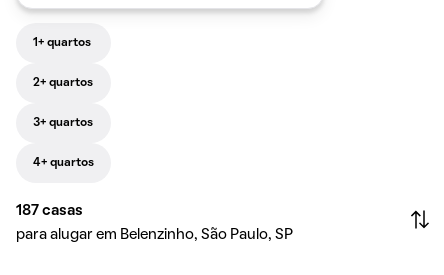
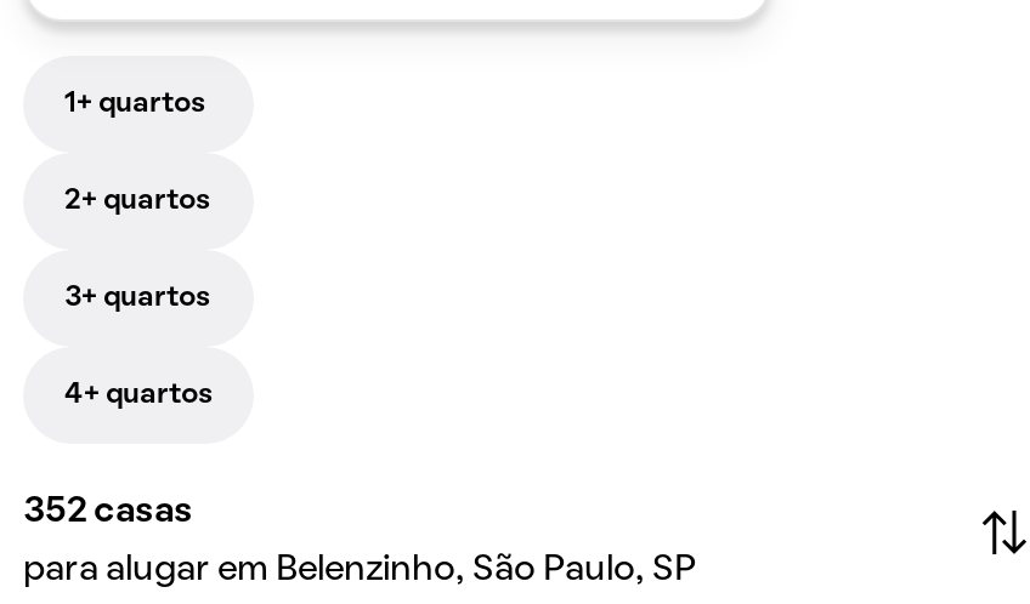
- 187 casas
+ 352 casas
